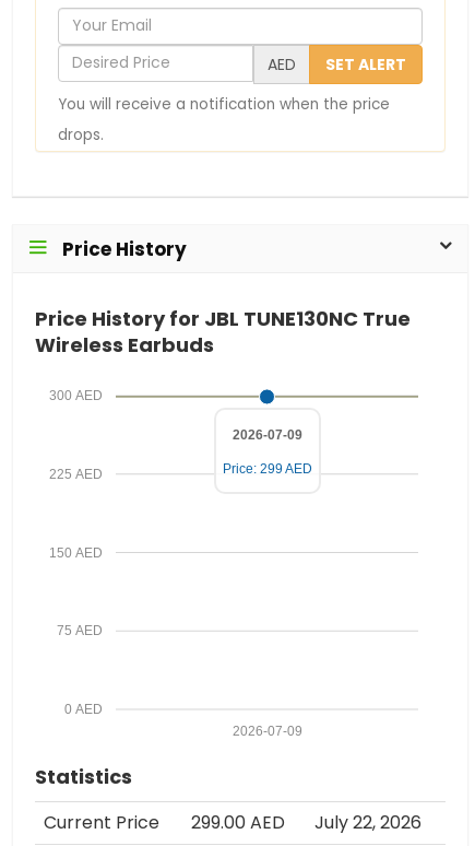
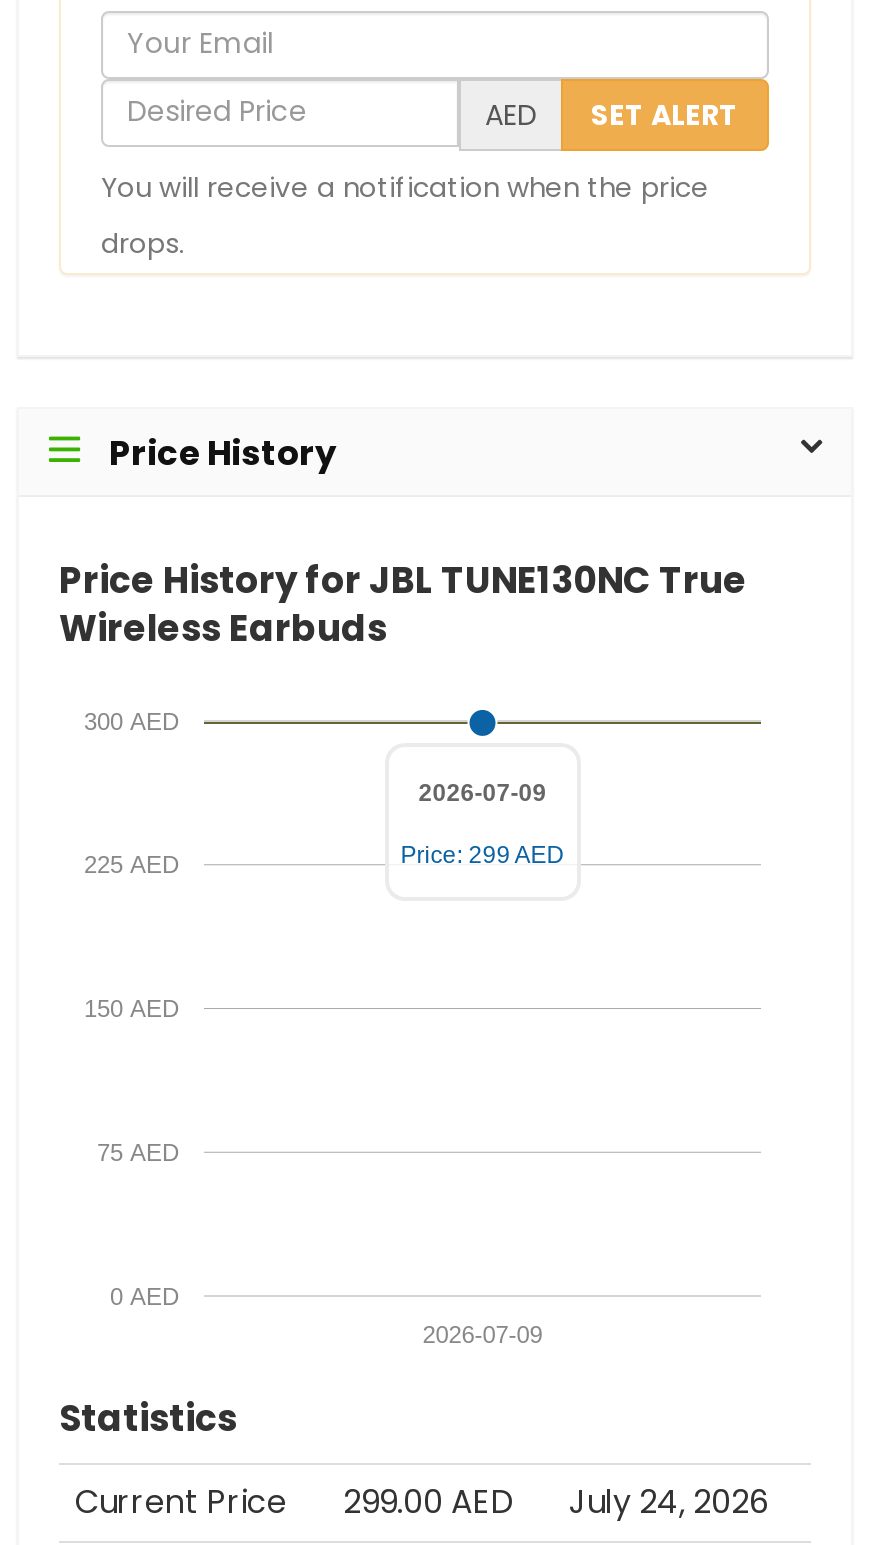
- Current Price 299.00 AED July 22, 2026
+ Current Price 299.00 AED July 24, 2026
